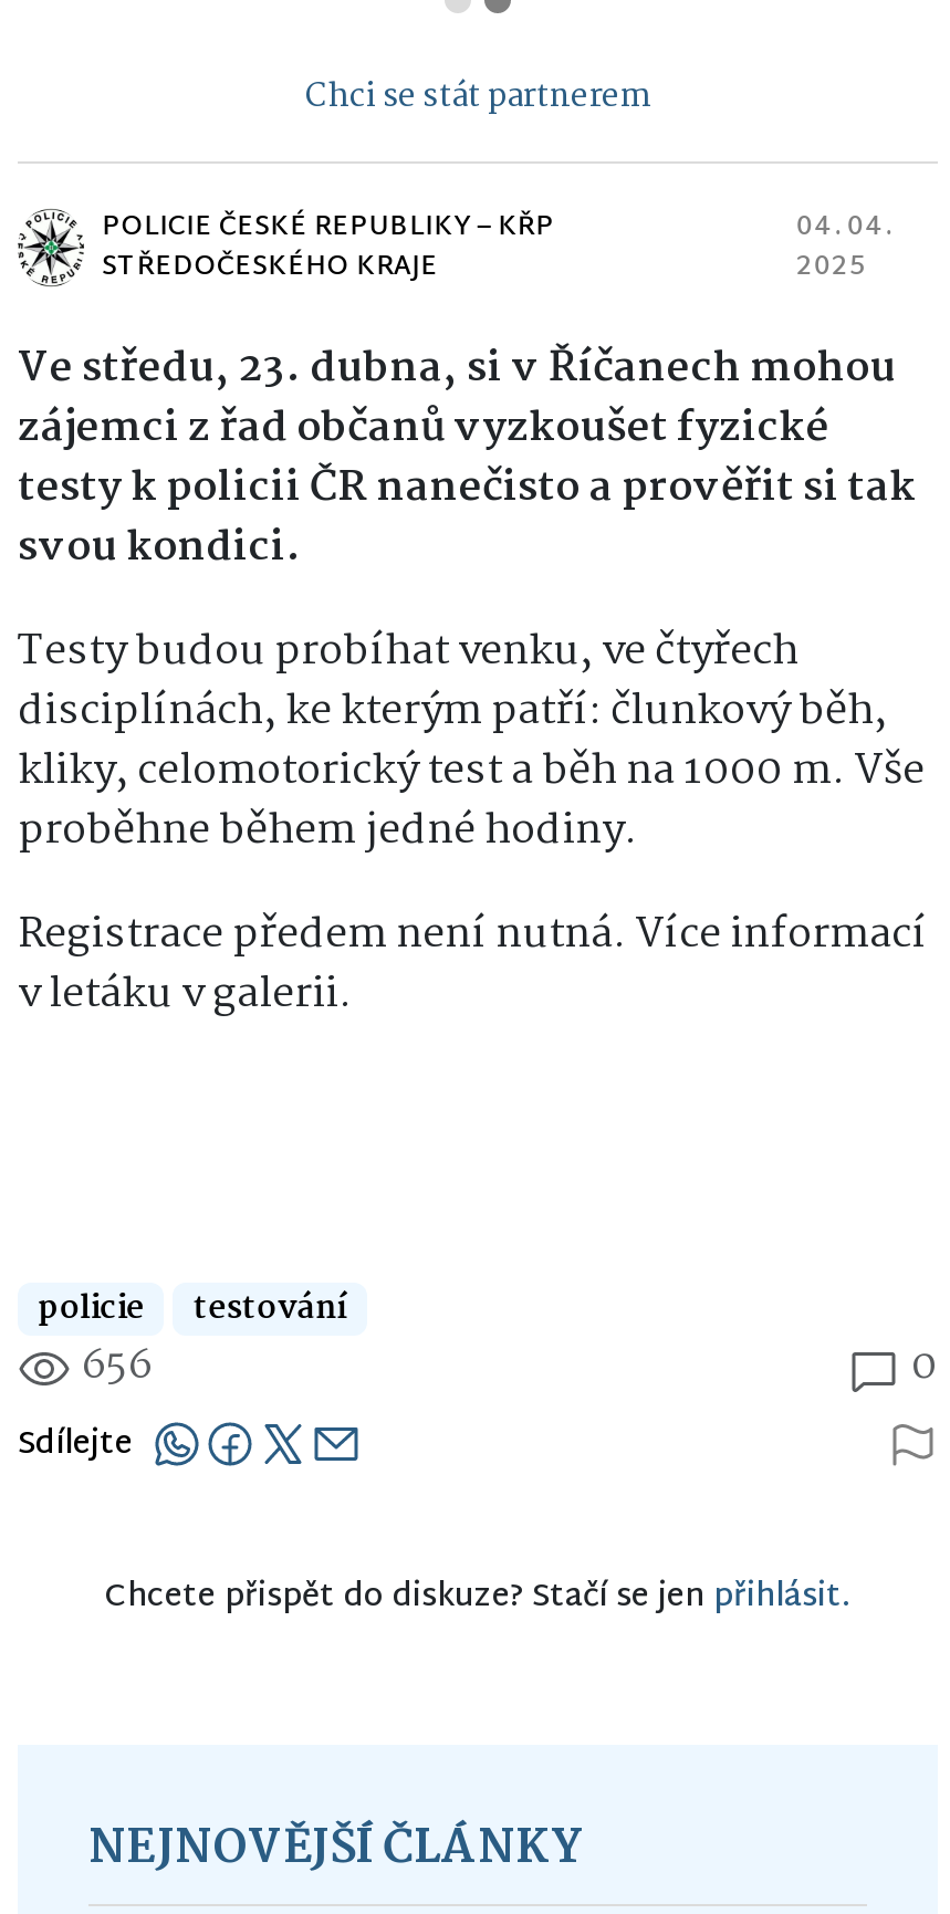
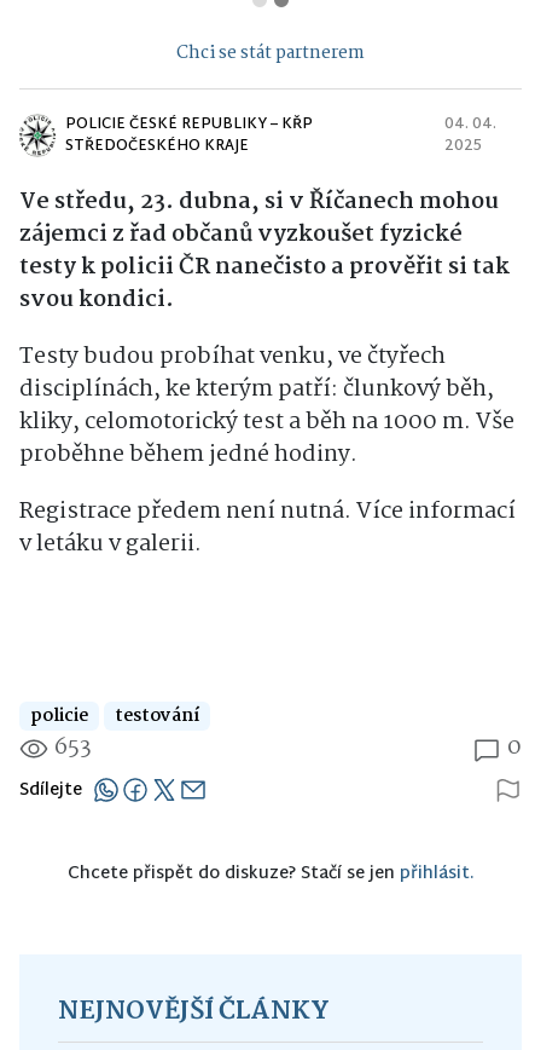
- 656
+ 653
